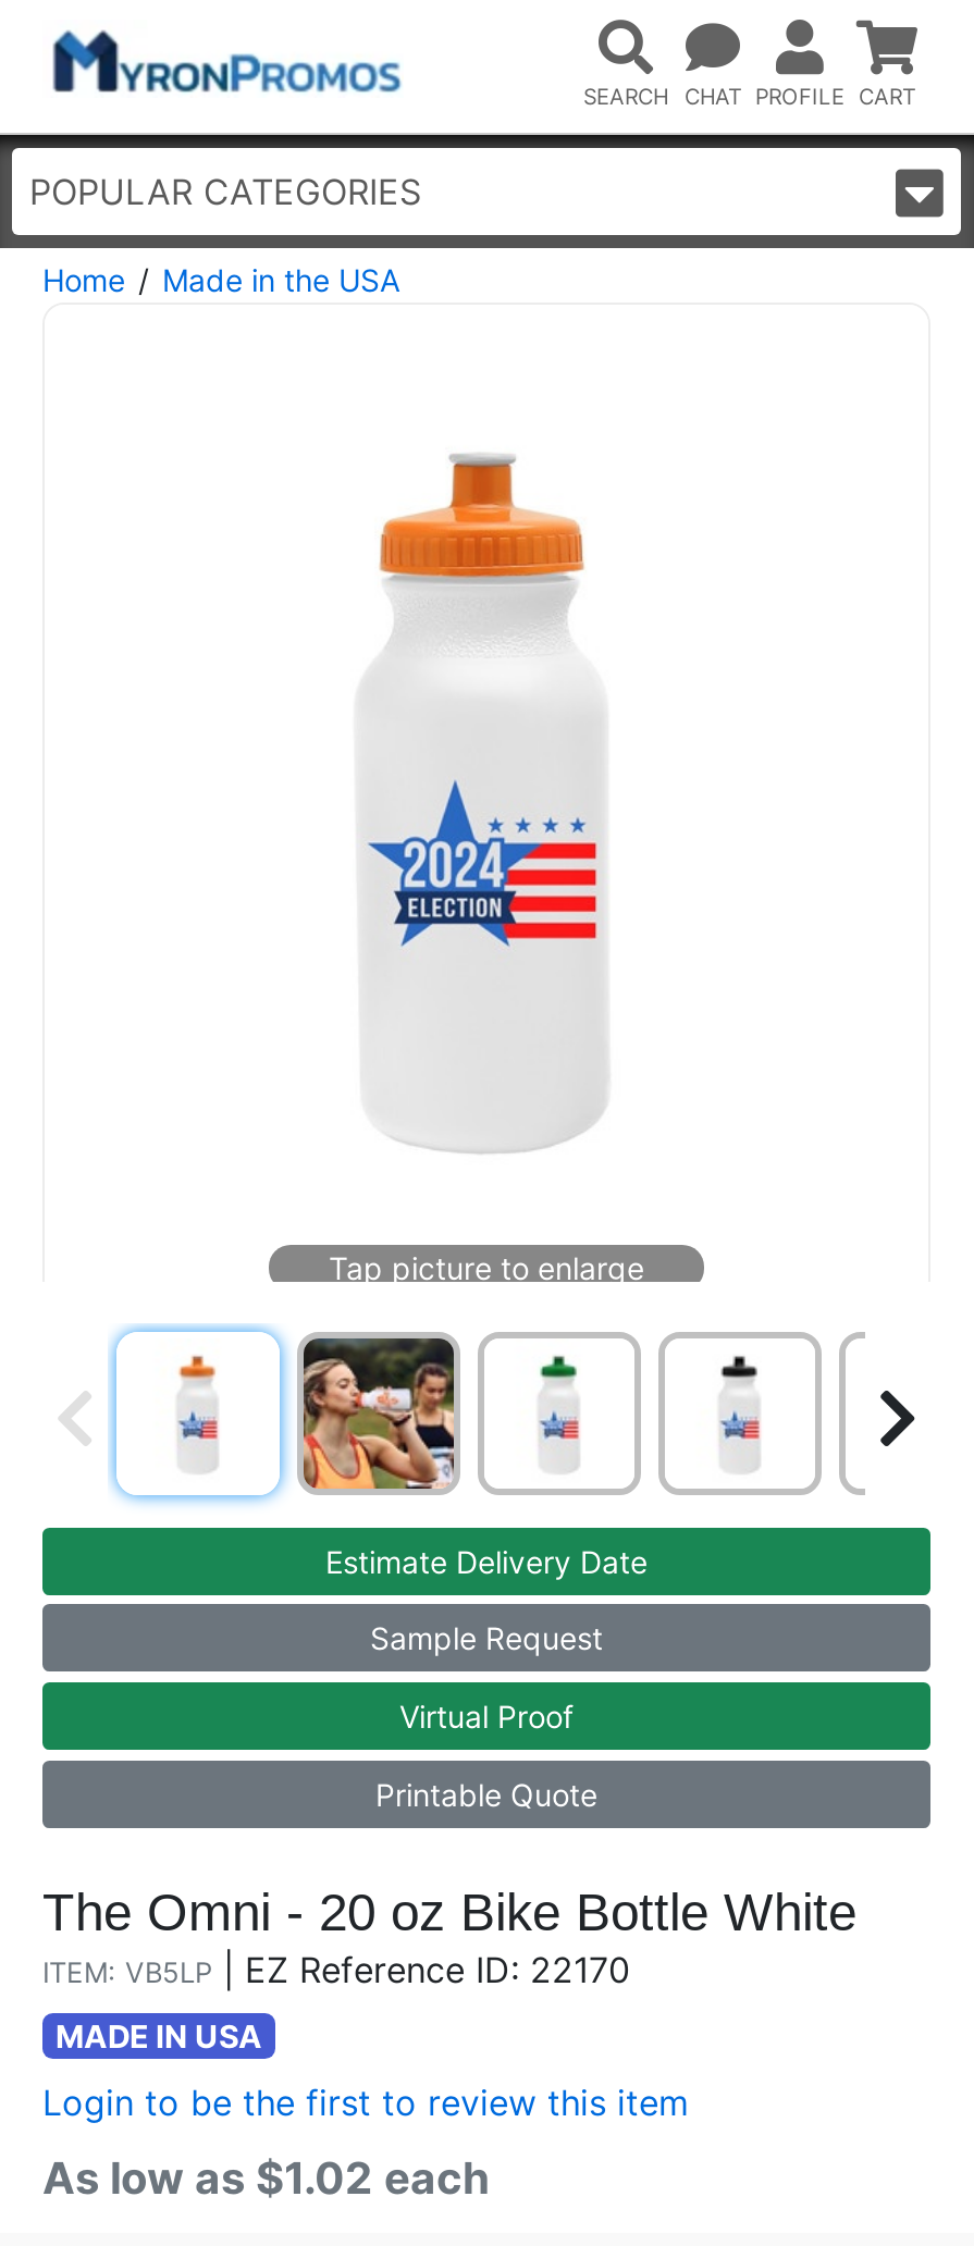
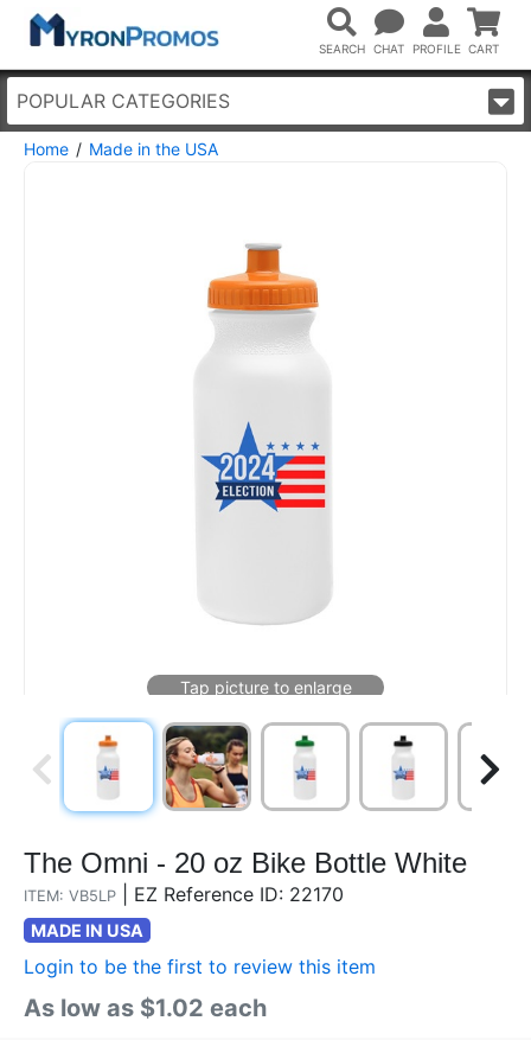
- [image]
- Estimate Delivery Date
- Sample Request
- Virtual Proof
- Printable Quote
